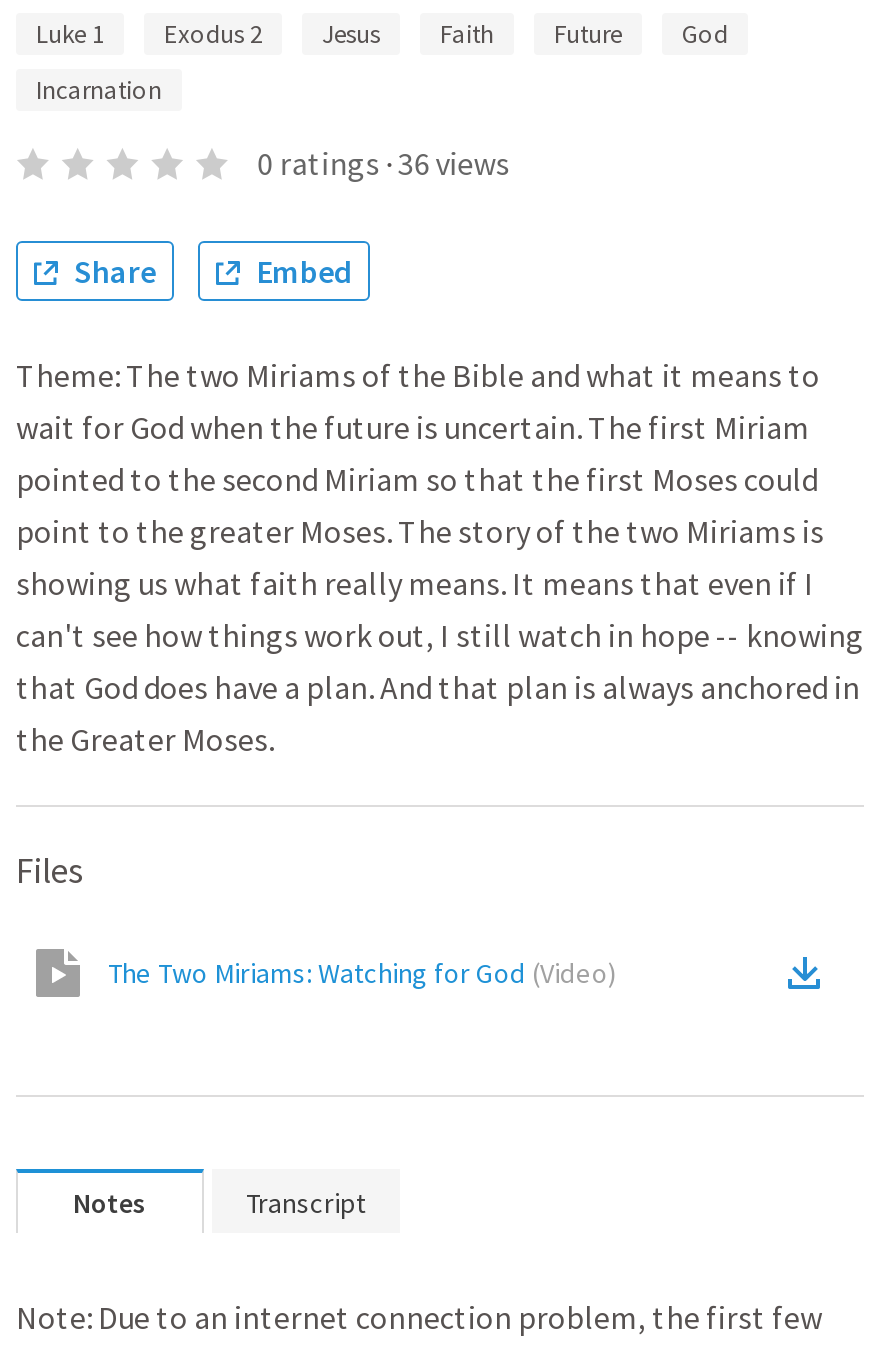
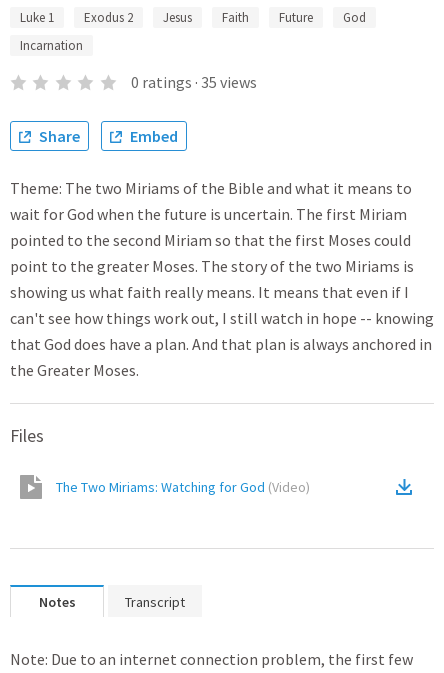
- 0 ratings · 36 views
+ 0 ratings · 35 views
